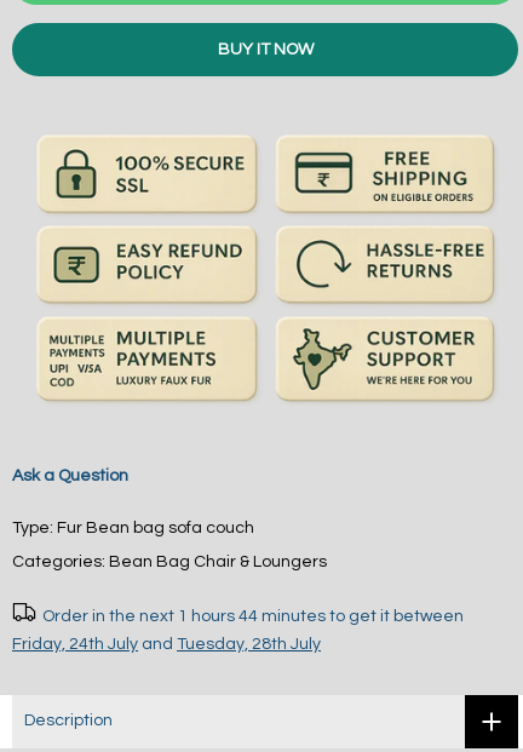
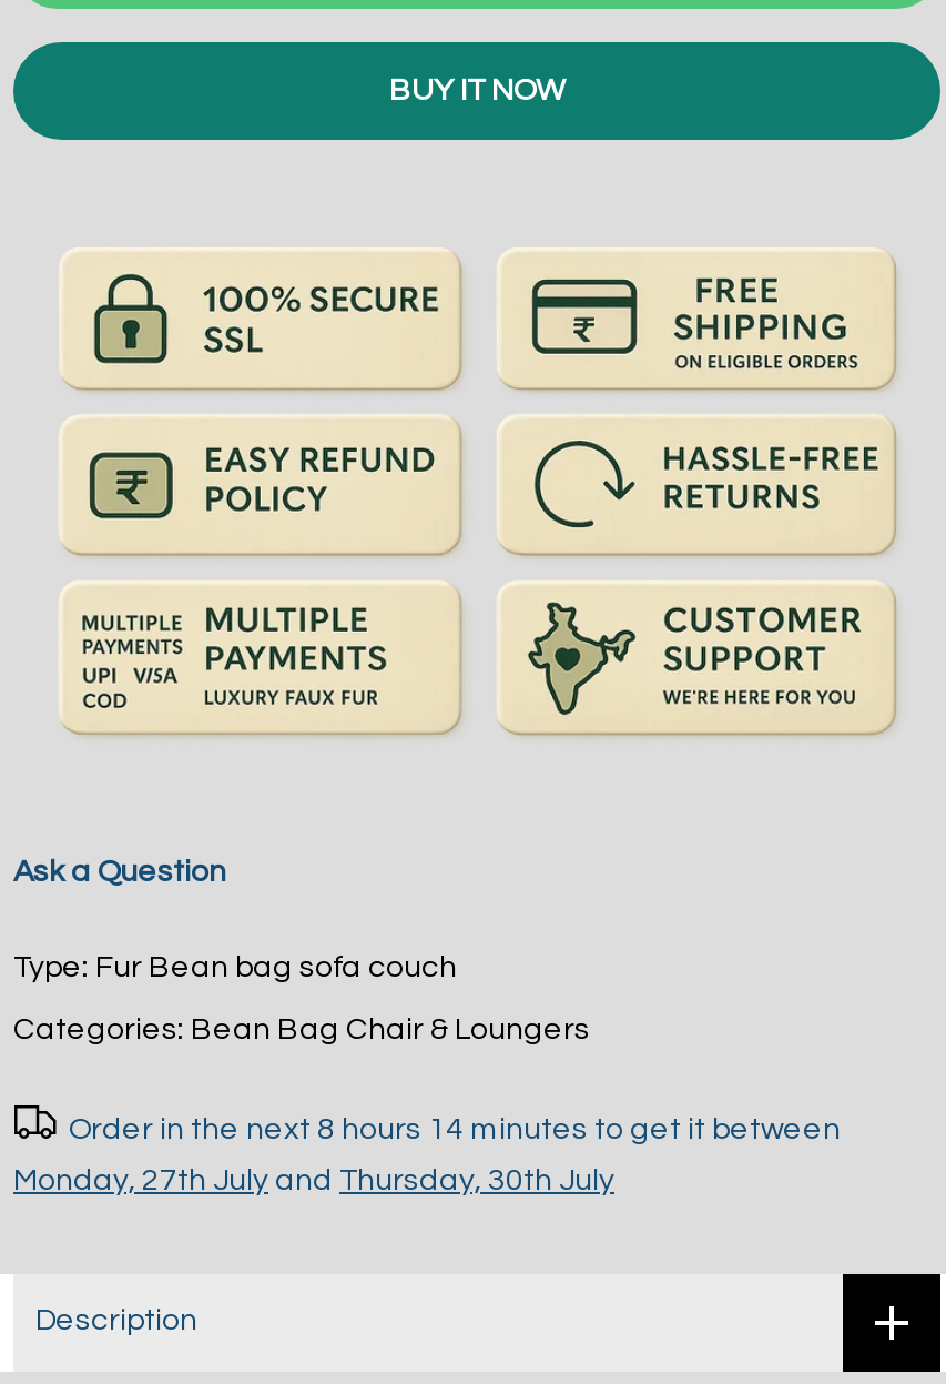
- Order in the next 1 hours 44 minutes to get it between
+ Order in the next 8 hours 14 minutes to get it between

- Friday, 24th July and Tuesday, 28th July
+ Monday, 27th July and Thursday, 30th July
